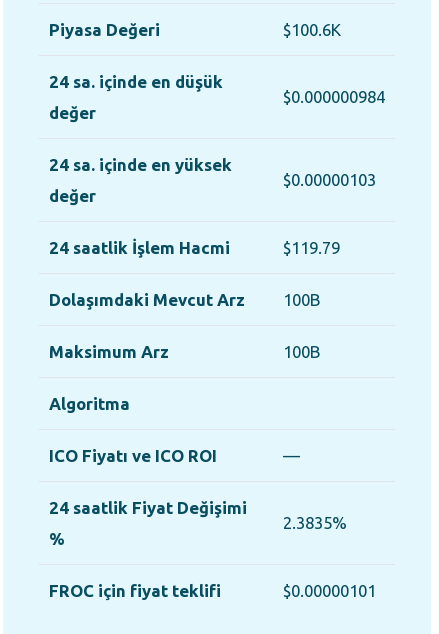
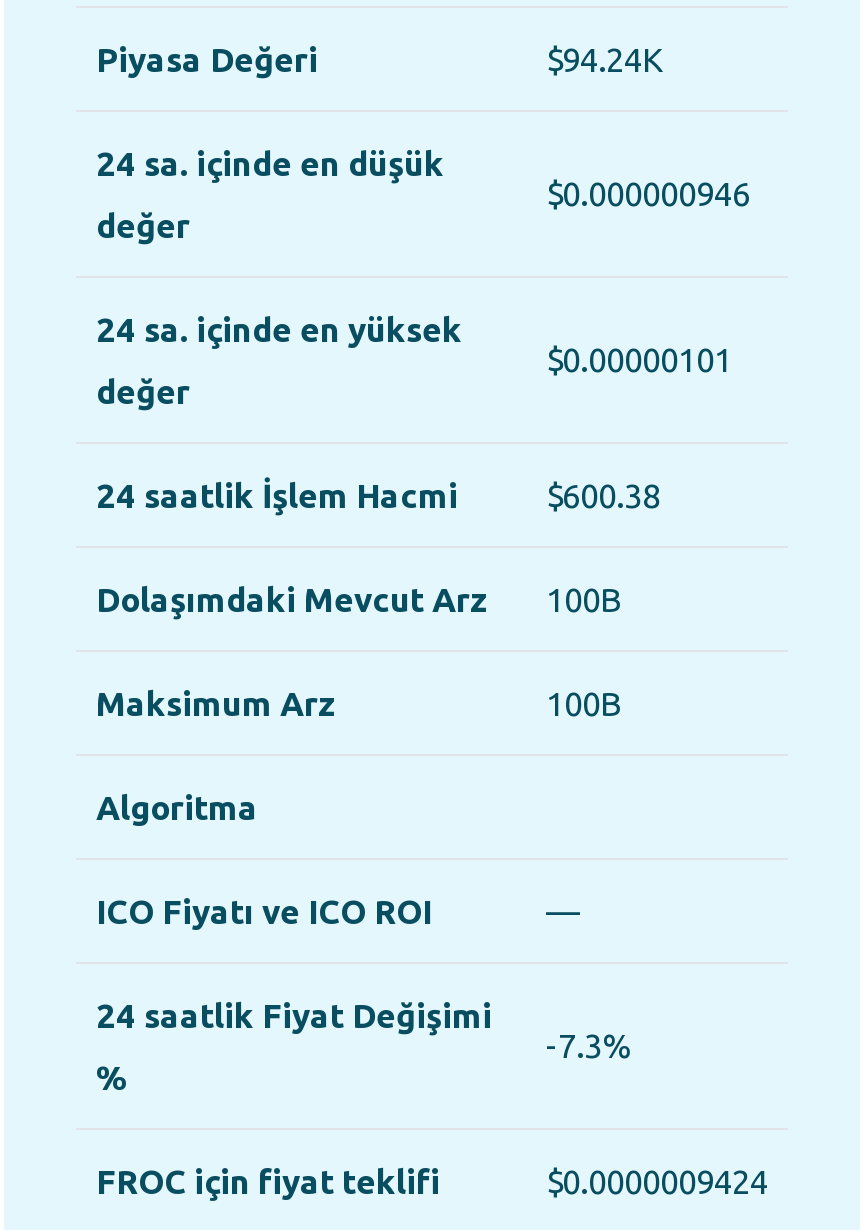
- $100.6K
+ $94.24K

- $0.000000984
+ $0.000000946

- $0.00000103
+ $0.00000101

- $119.79
+ $600.38

- 2.3835%
+ -7.3%

- $0.00000101
+ $0.0000009424
